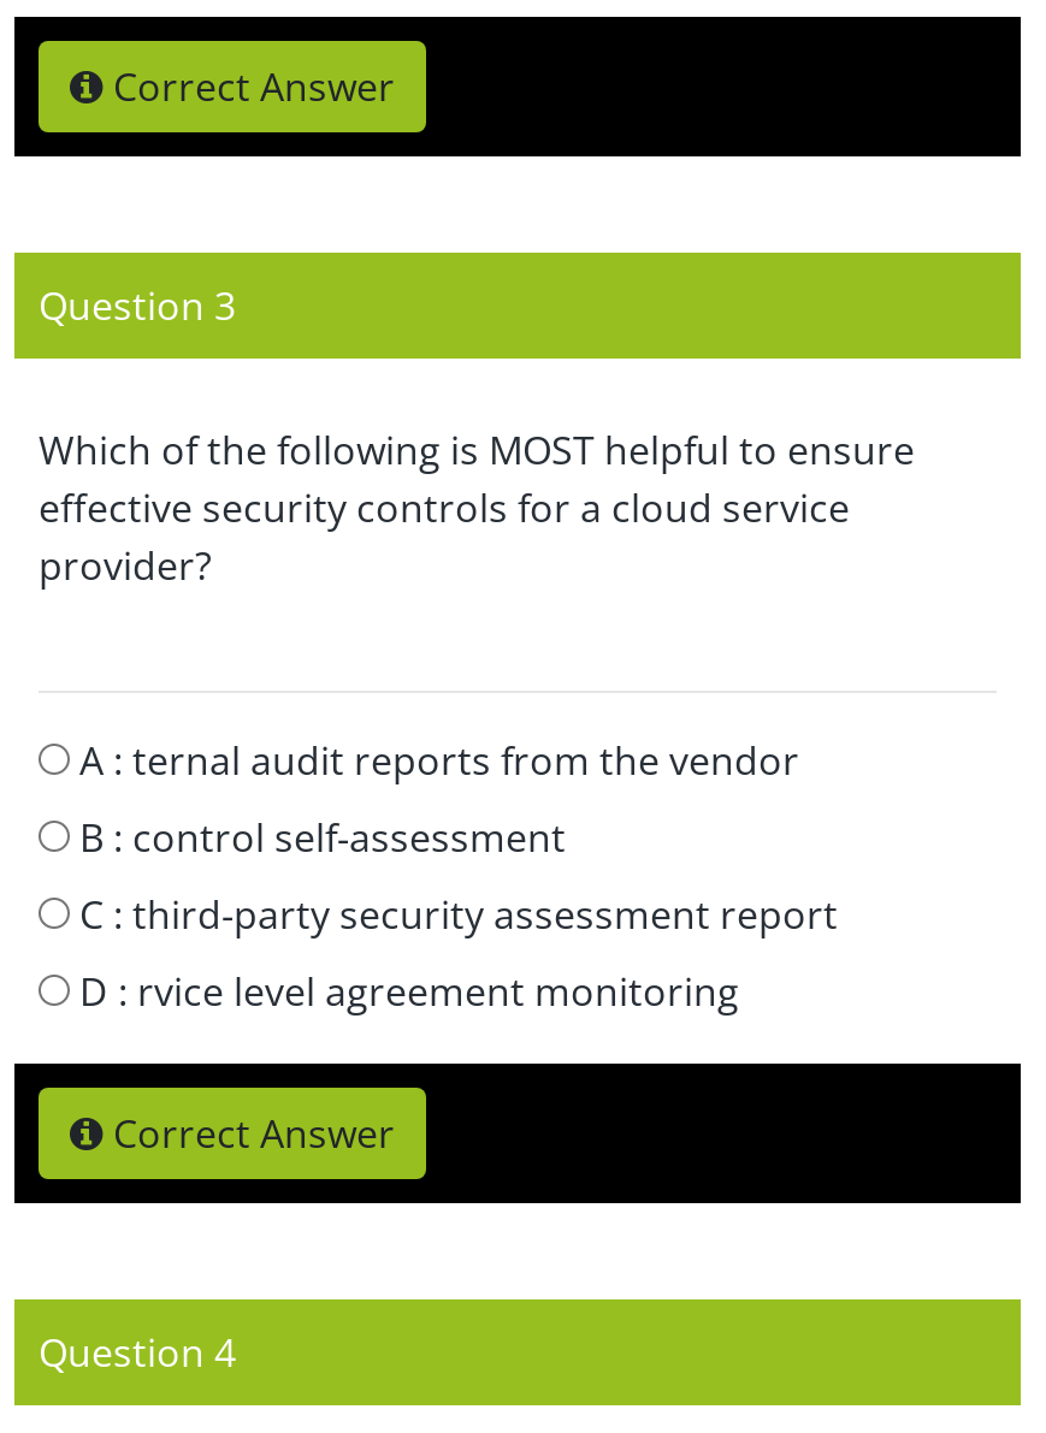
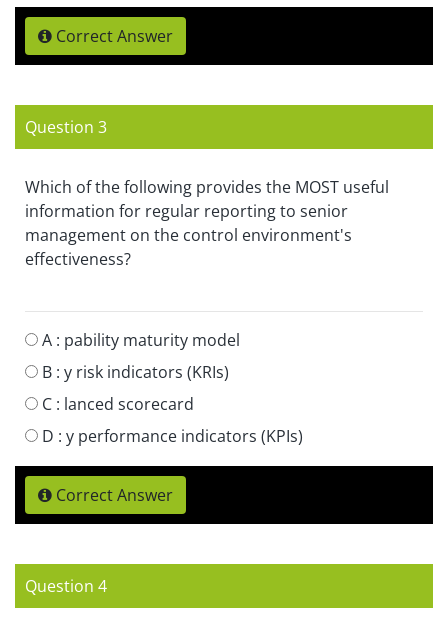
- Which of the following is MOST helpful to ensure
- effective security controls for a cloud service
- provider?
+ Which of the following provides the MOST useful
+ information for regular reporting to senior
+ management on the control environment's
+ effectiveness?

- A : ternal audit reports from the vendor
+ A : pability maturity model

- B : control self-assessment
+ B : y risk indicators (KRIs)

- C : third-party security assessment report
+ C : lanced scorecard

- D : rvice level agreement monitoring
+ D : y performance indicators (KPIs)
